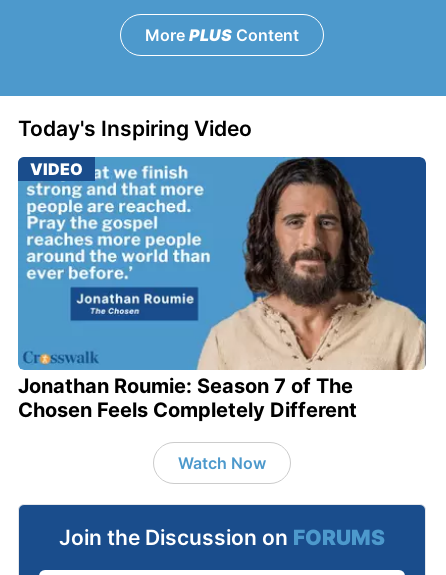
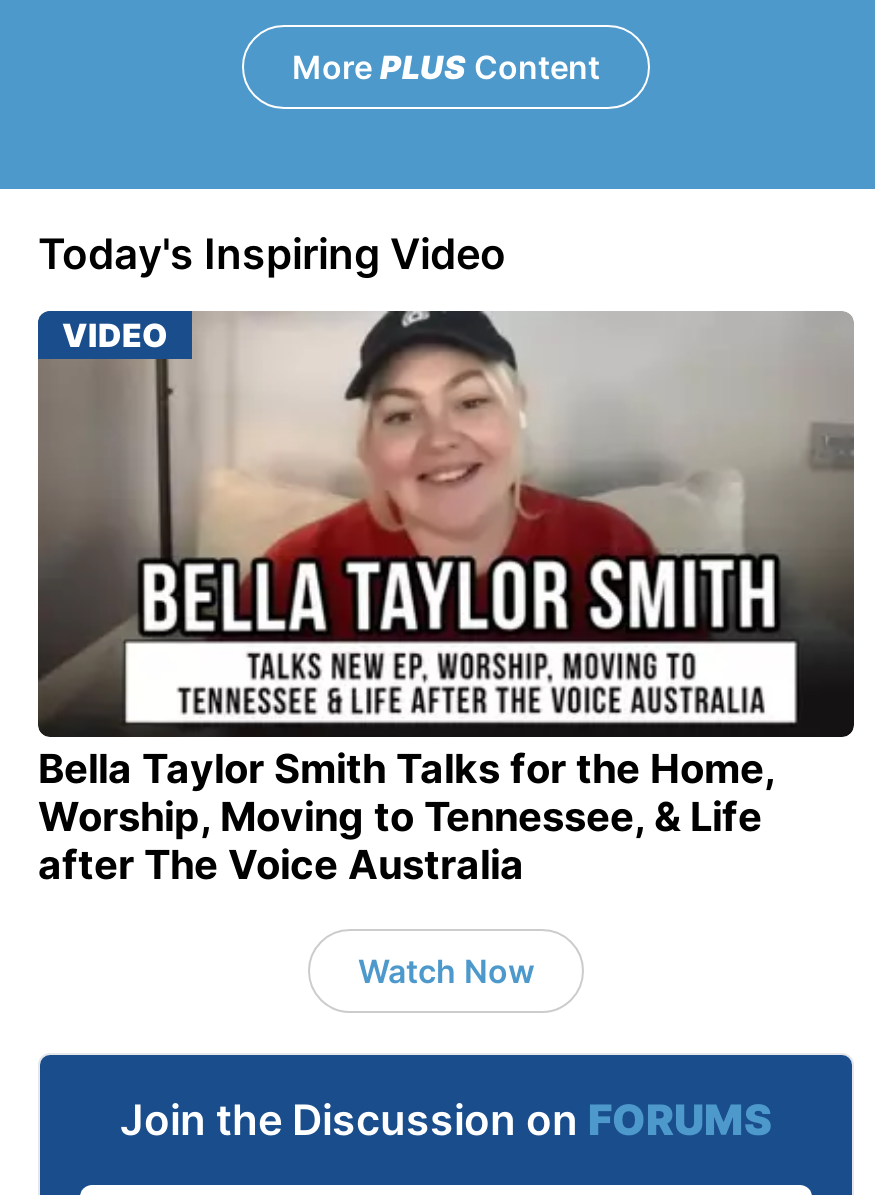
- [image]
- Jonathan Roumie: Season 7 of The
- Chosen Feels Completely Different
+ [image]
+ Bella Taylor Smith Talks for the Home,
+ Worship, Moving to Tennessee, & Life
+ after The Voice Australia
